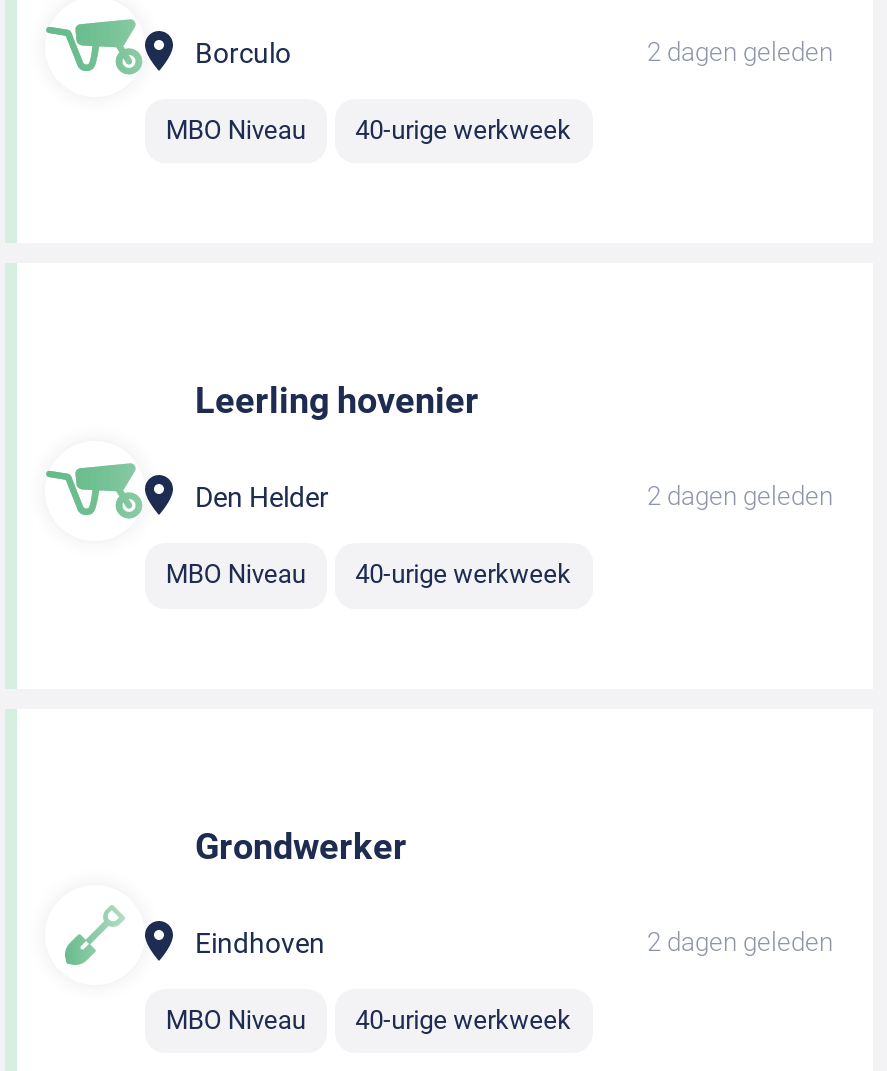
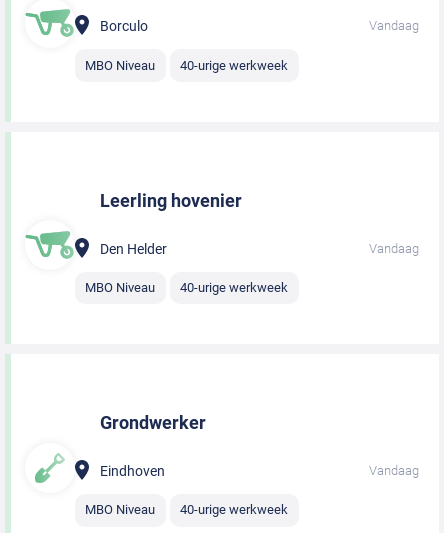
- 2 dagen geleden
+ Vandaag

- 2 dagen geleden
+ Vandaag

- 2 dagen geleden
+ Vandaag
